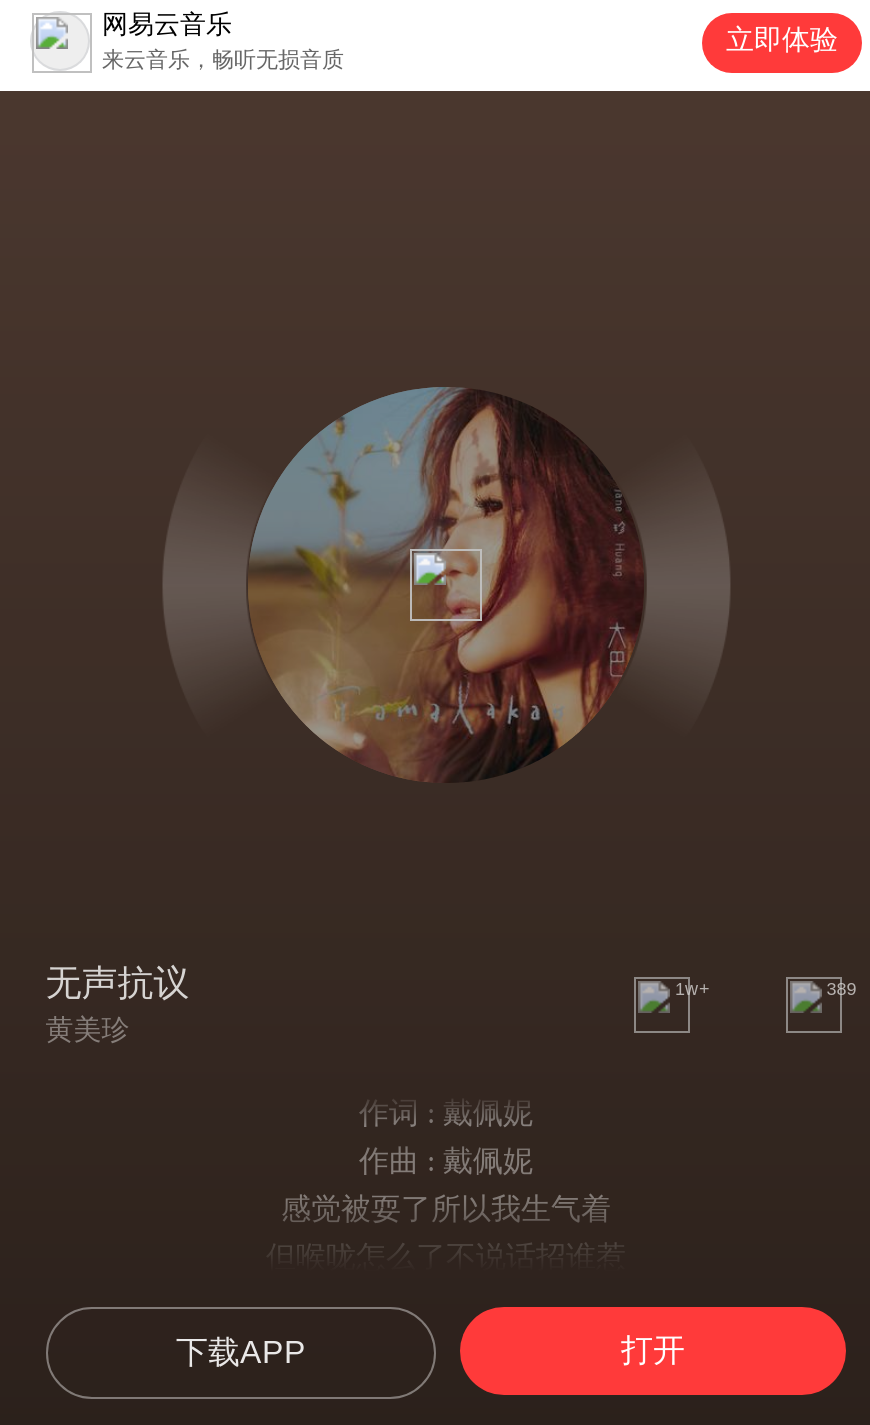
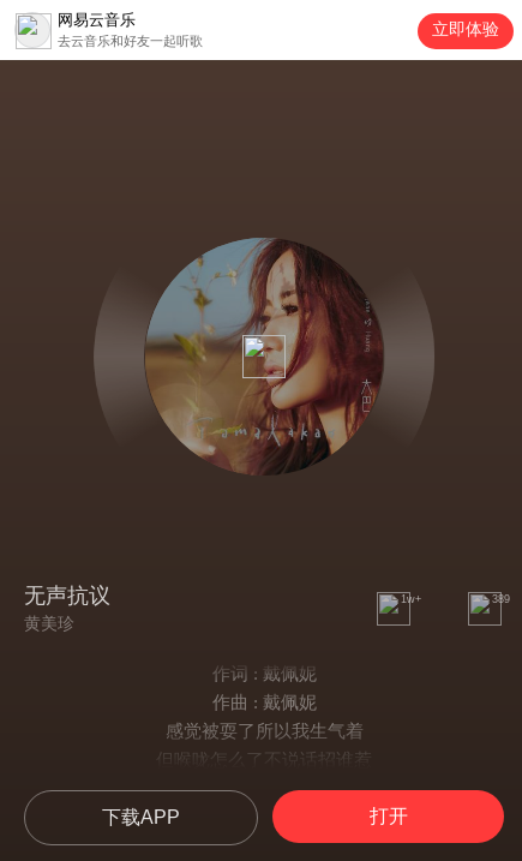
- 来云音乐，畅听无损音质
+ 去云音乐和好友一起听歌
